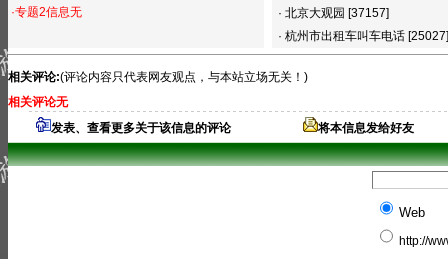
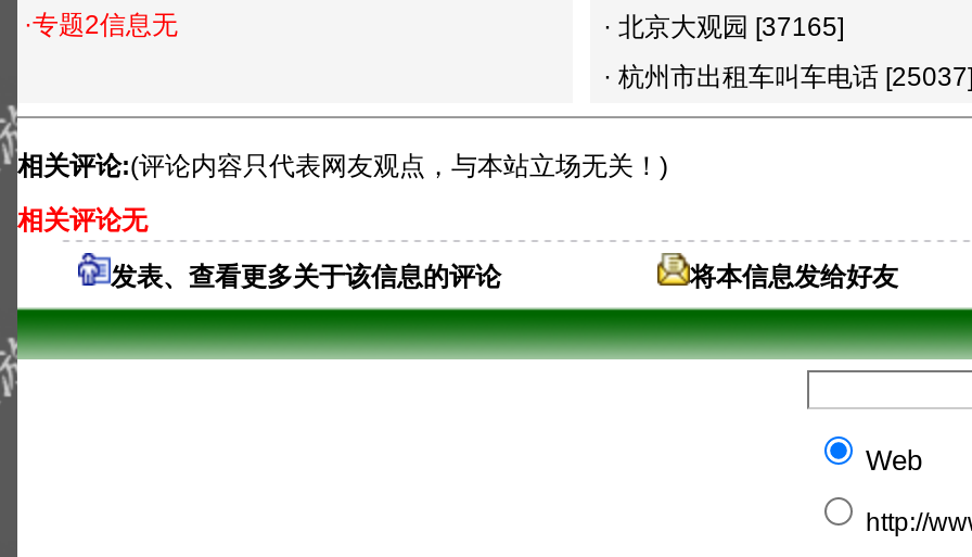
- ·北京大观园[37157]
+ ·北京大观园[37165]

- ·杭州市出租车叫车电话[25027]
+ ·杭州市出租车叫车电话[25037]
